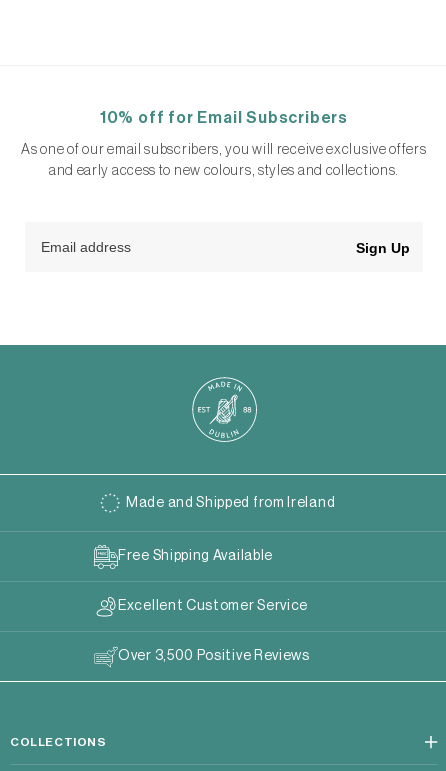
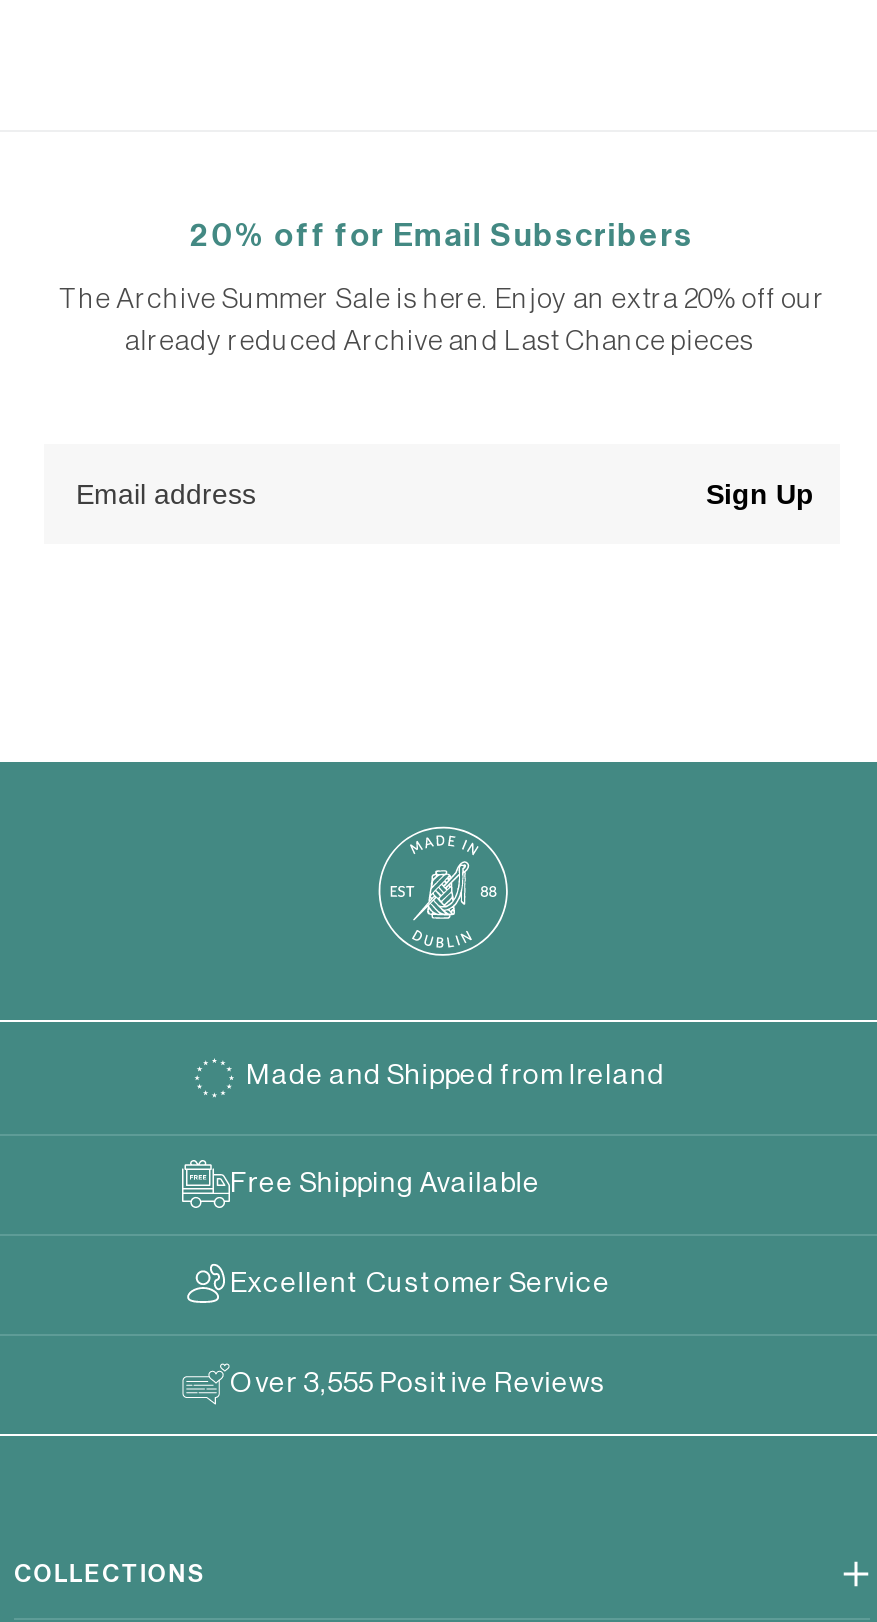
- 10% off for Email Subscribers
+ 20% off for Email Subscribers

- As one of our email subscribers, you will receive exclusive offers
+ The Archive Summer Sale is here. Enjoy an extra 20% off our

- and early access to new colours, styles and collections.
+ already reduced Archive and Last Chance pieces

- Over 3,500 Positive Reviews
+ Over 3,555 Positive Reviews
